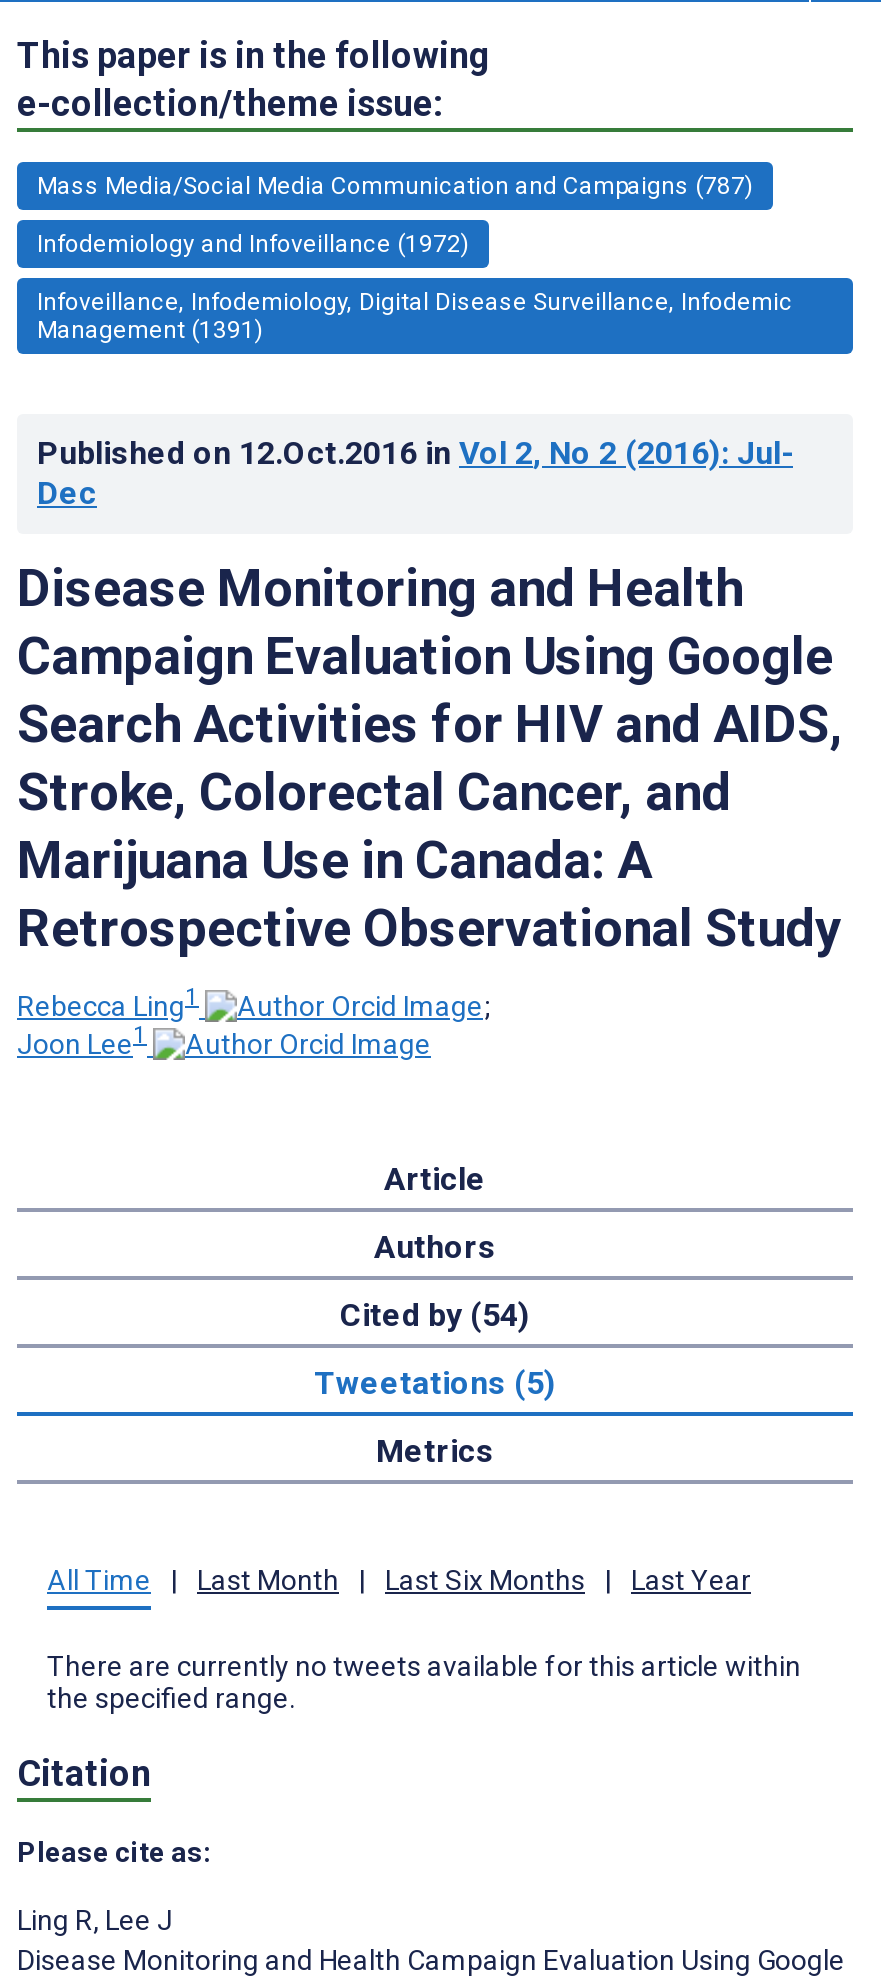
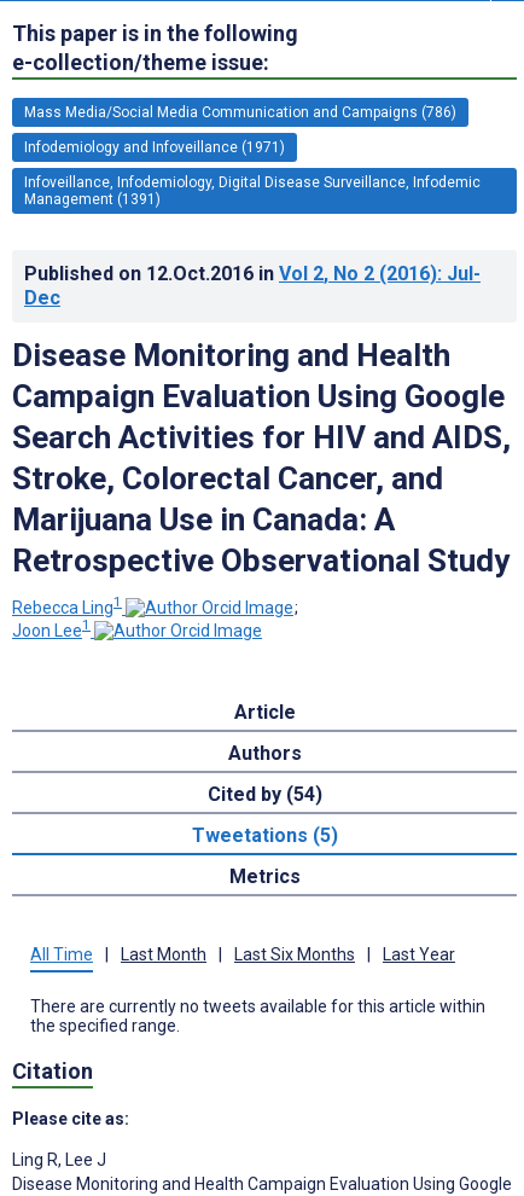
- Mass Media/Social Media Communication and Campaigns (787)
+ Mass Media/Social Media Communication and Campaigns (786)

- Infodemiology and Infoveillance (1972)
+ Infodemiology and Infoveillance (1971)
